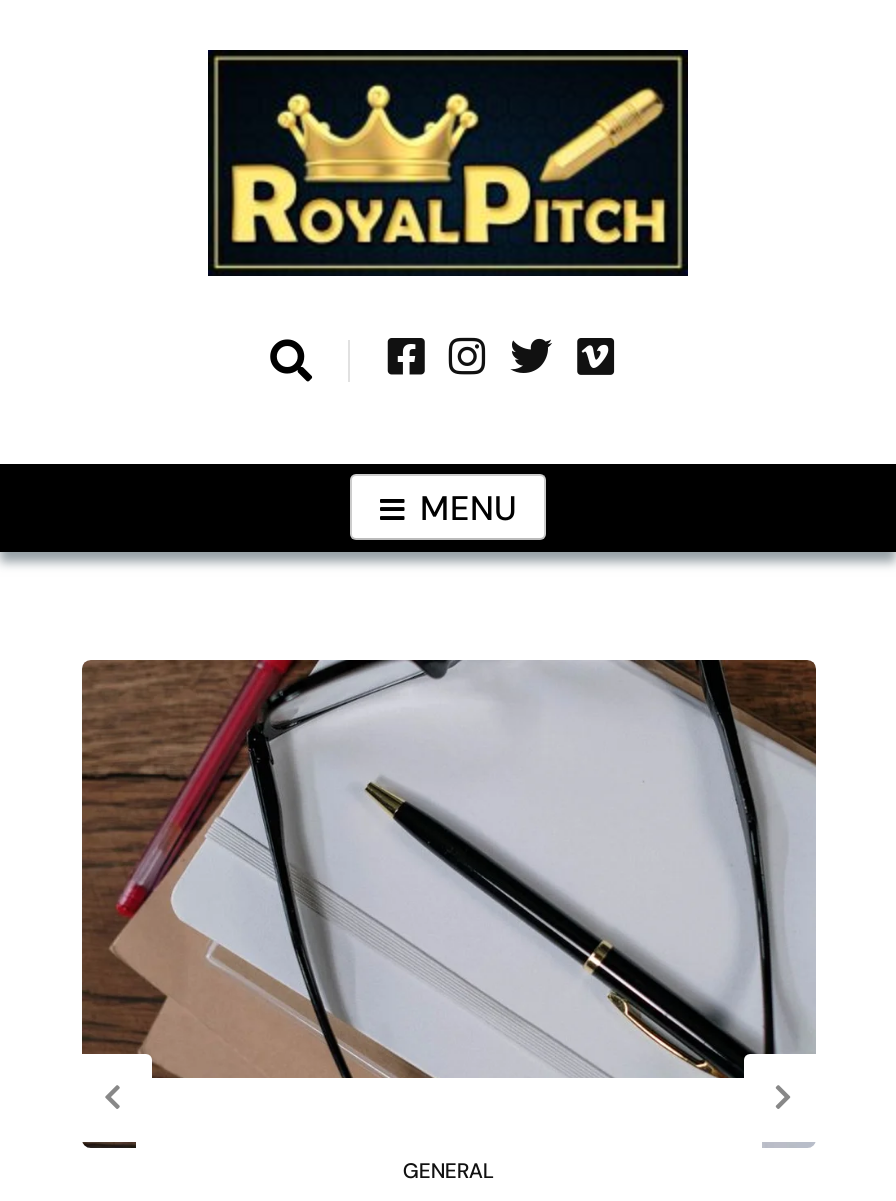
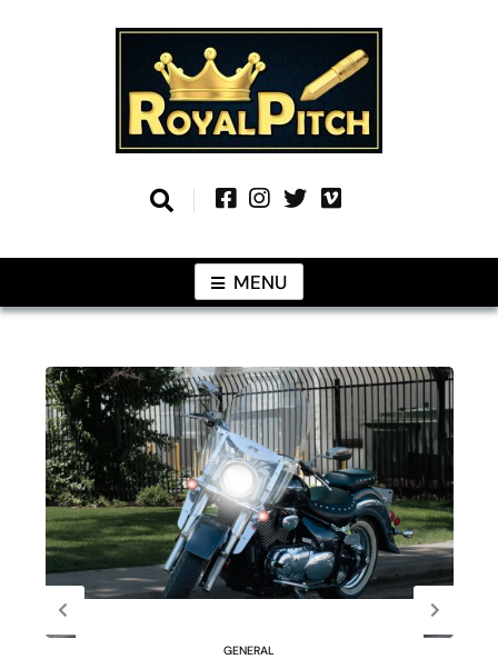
- [image]
+ [image]
